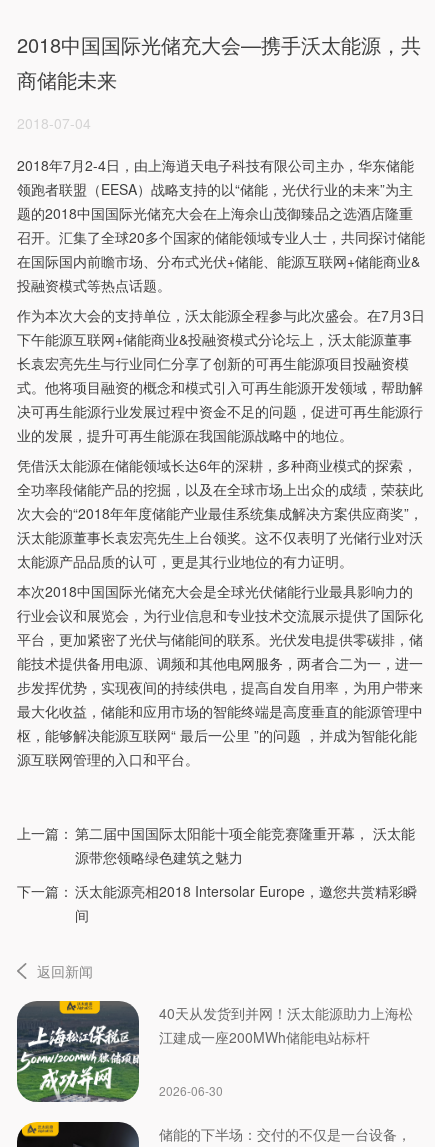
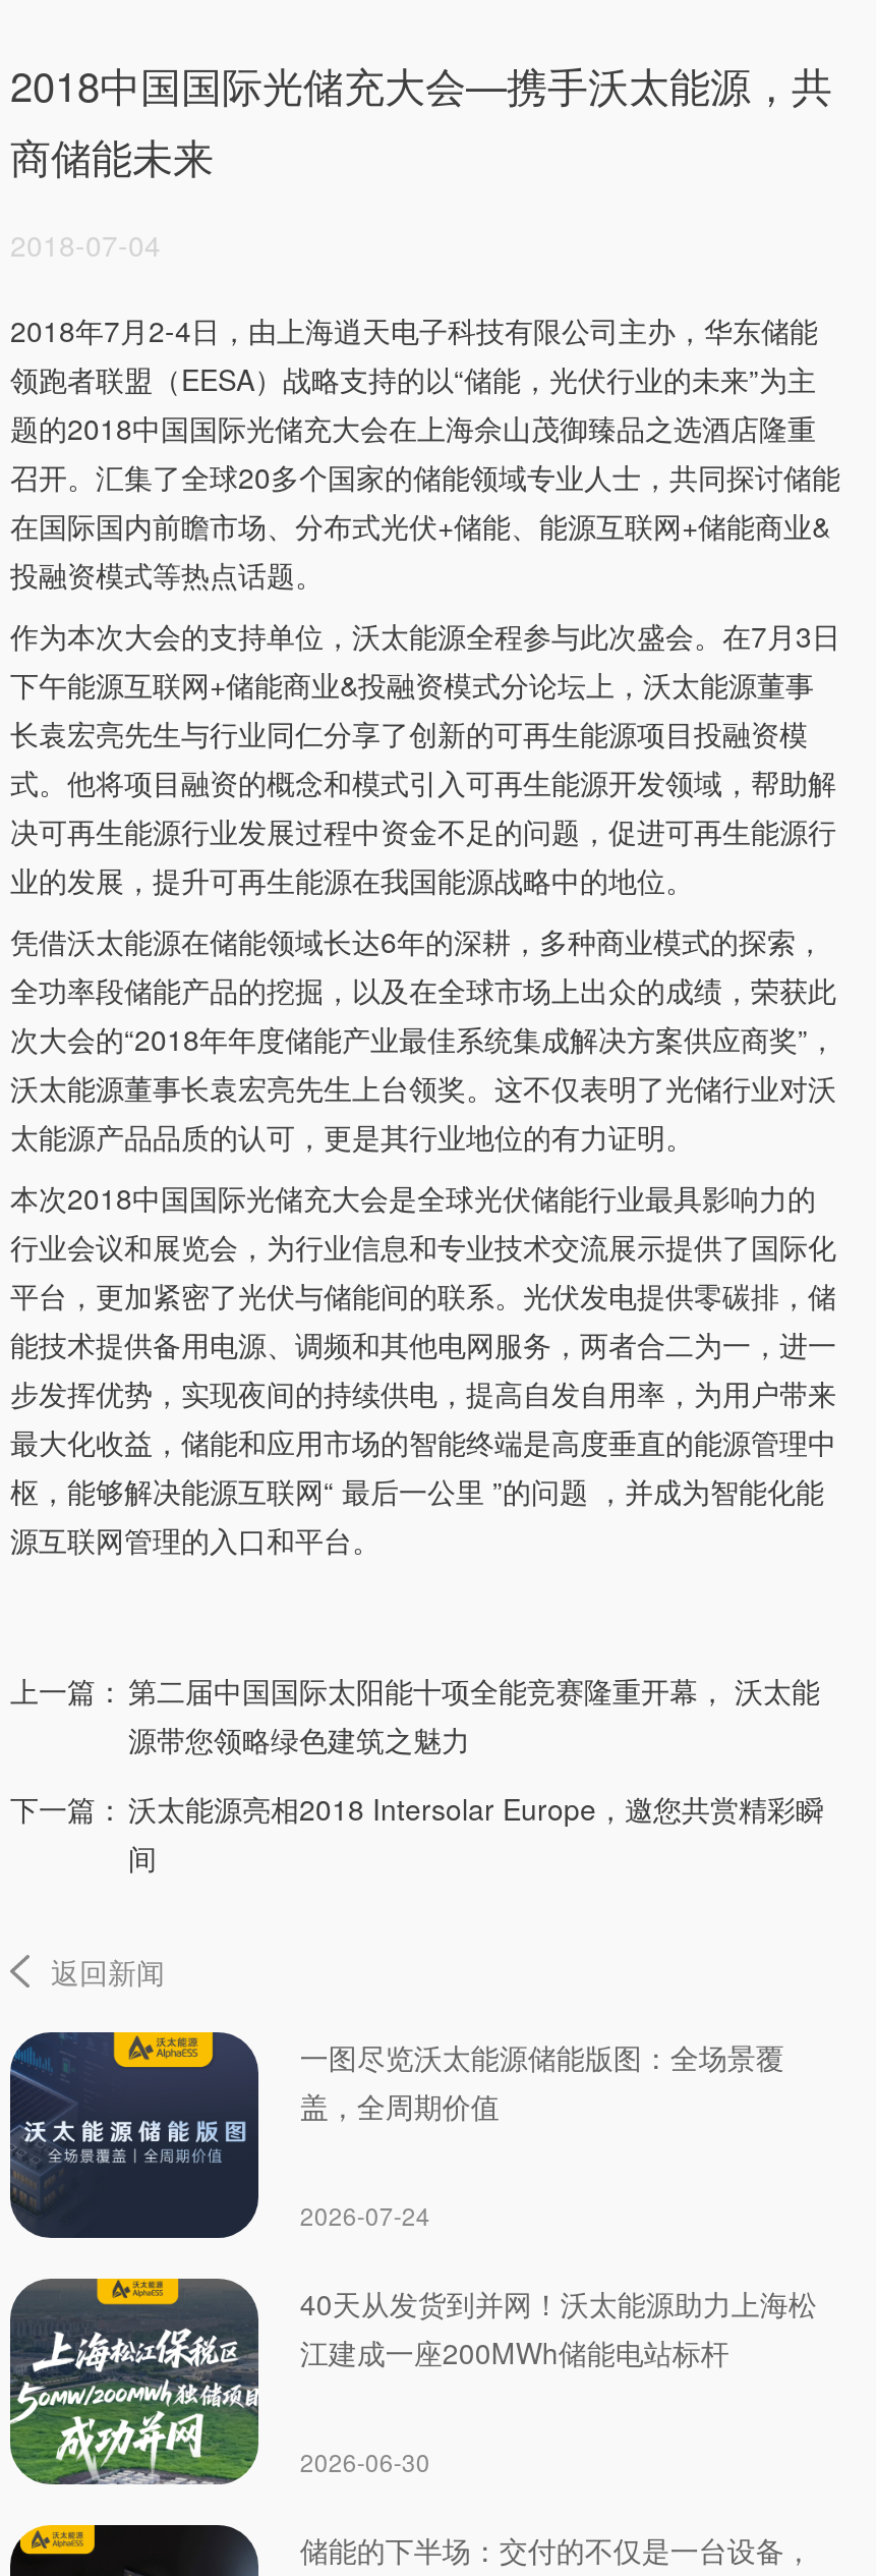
+ [image]
+ 一图尽览沃太能源储能版图：全场景覆
+ 盖，全周期价值
+ 2026-07-24
